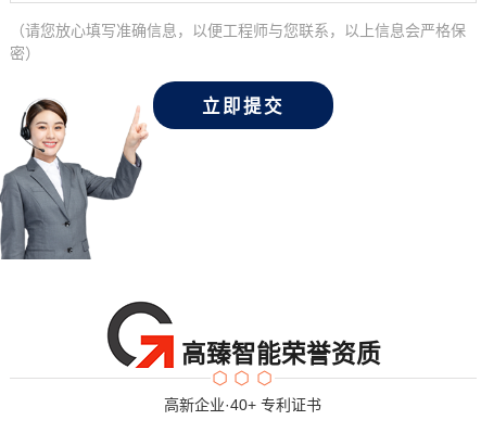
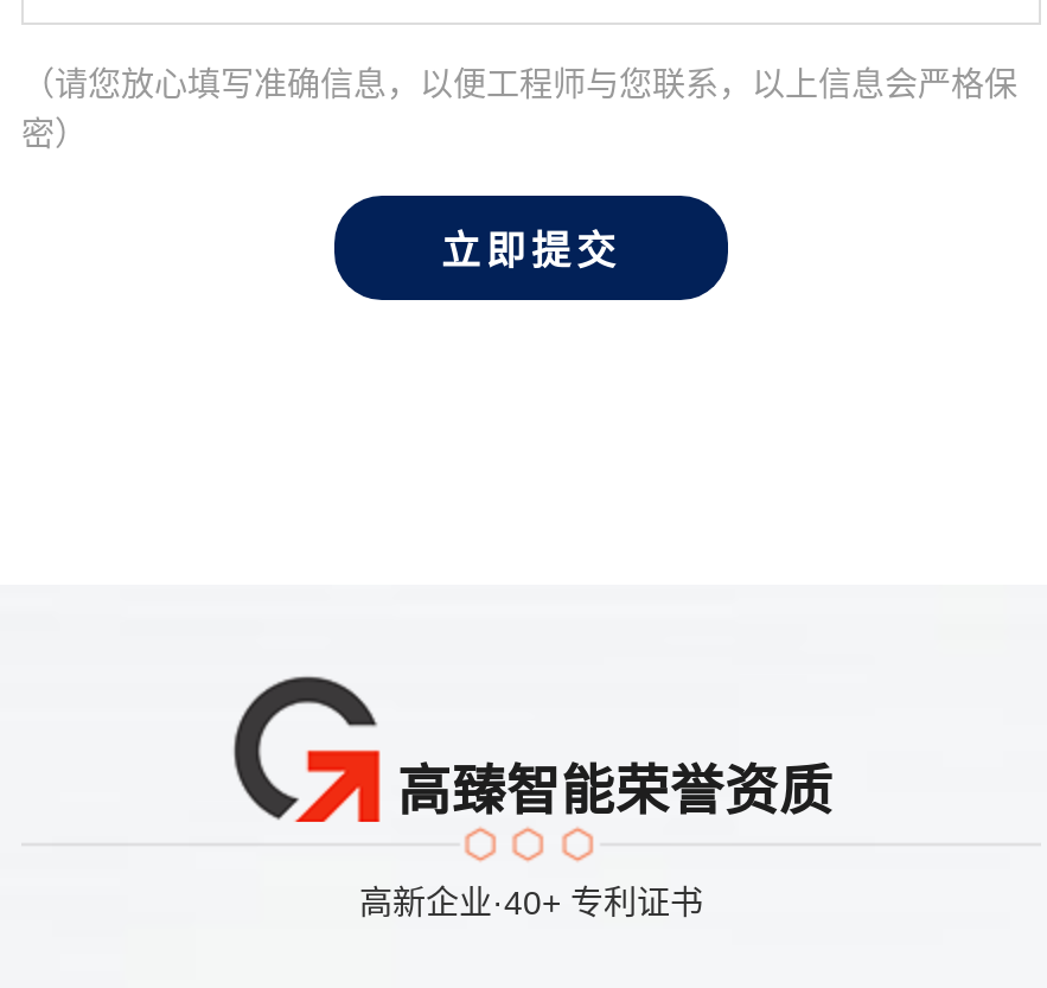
- [image]
